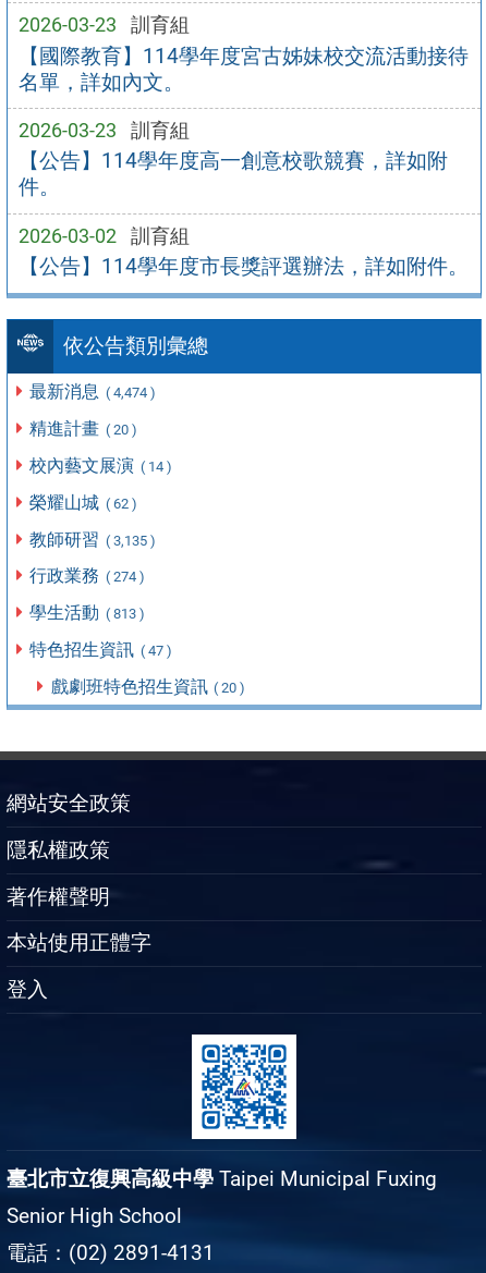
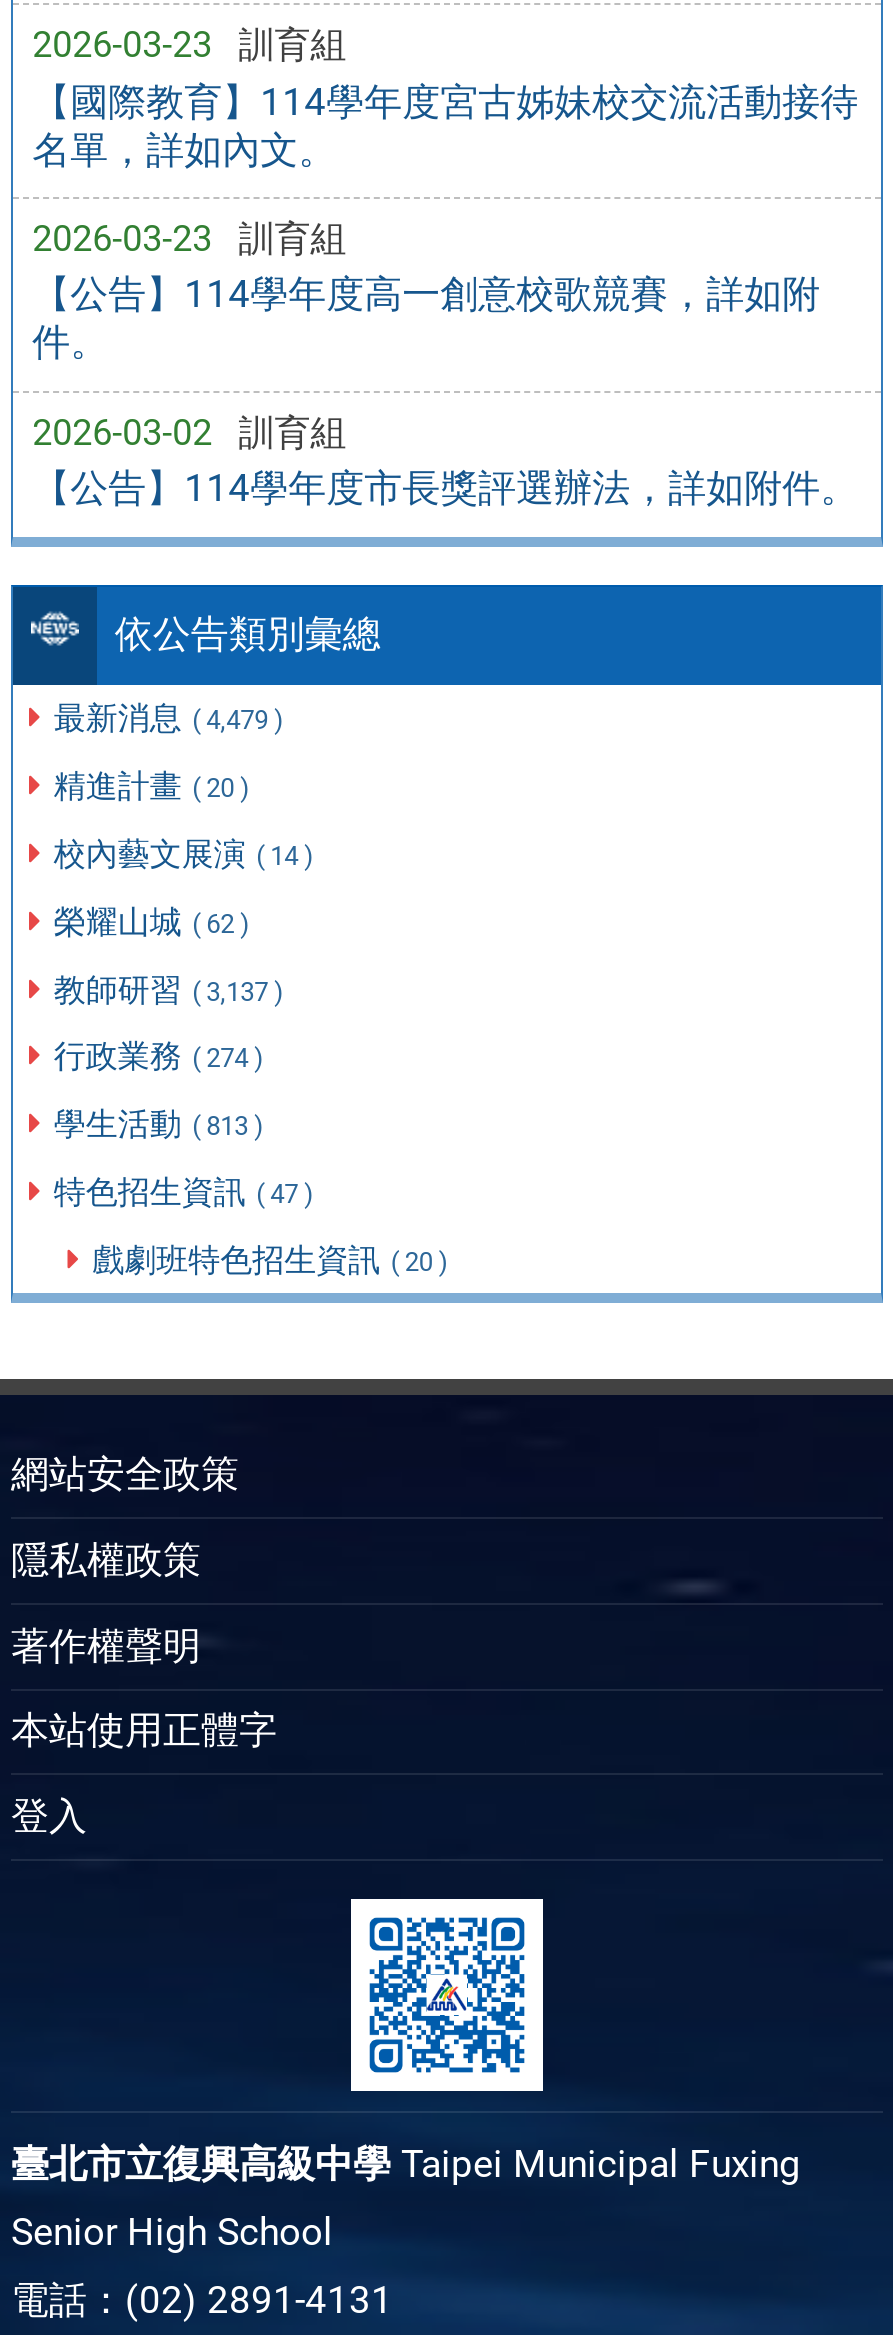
- 最新消息 ( 4,474 )
+ 最新消息 ( 4,479 )

- 教師研習 ( 3,135 )
+ 教師研習 ( 3,137 )
